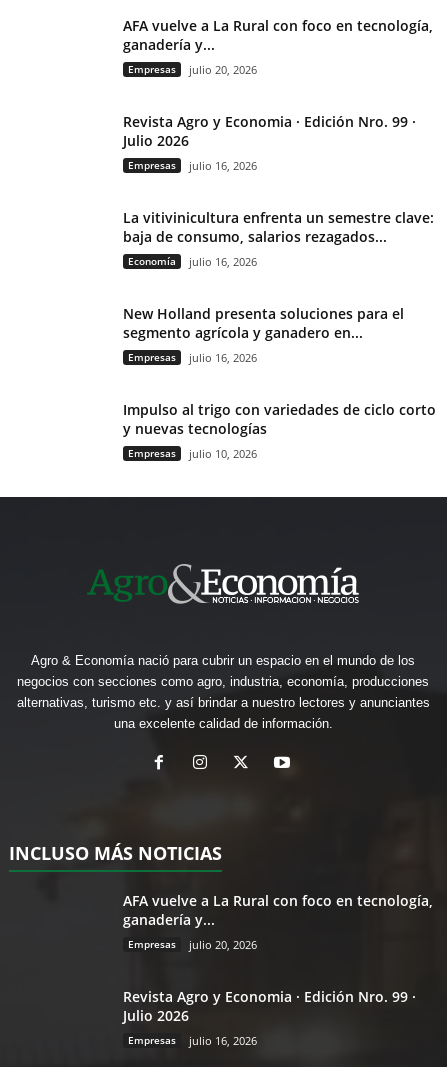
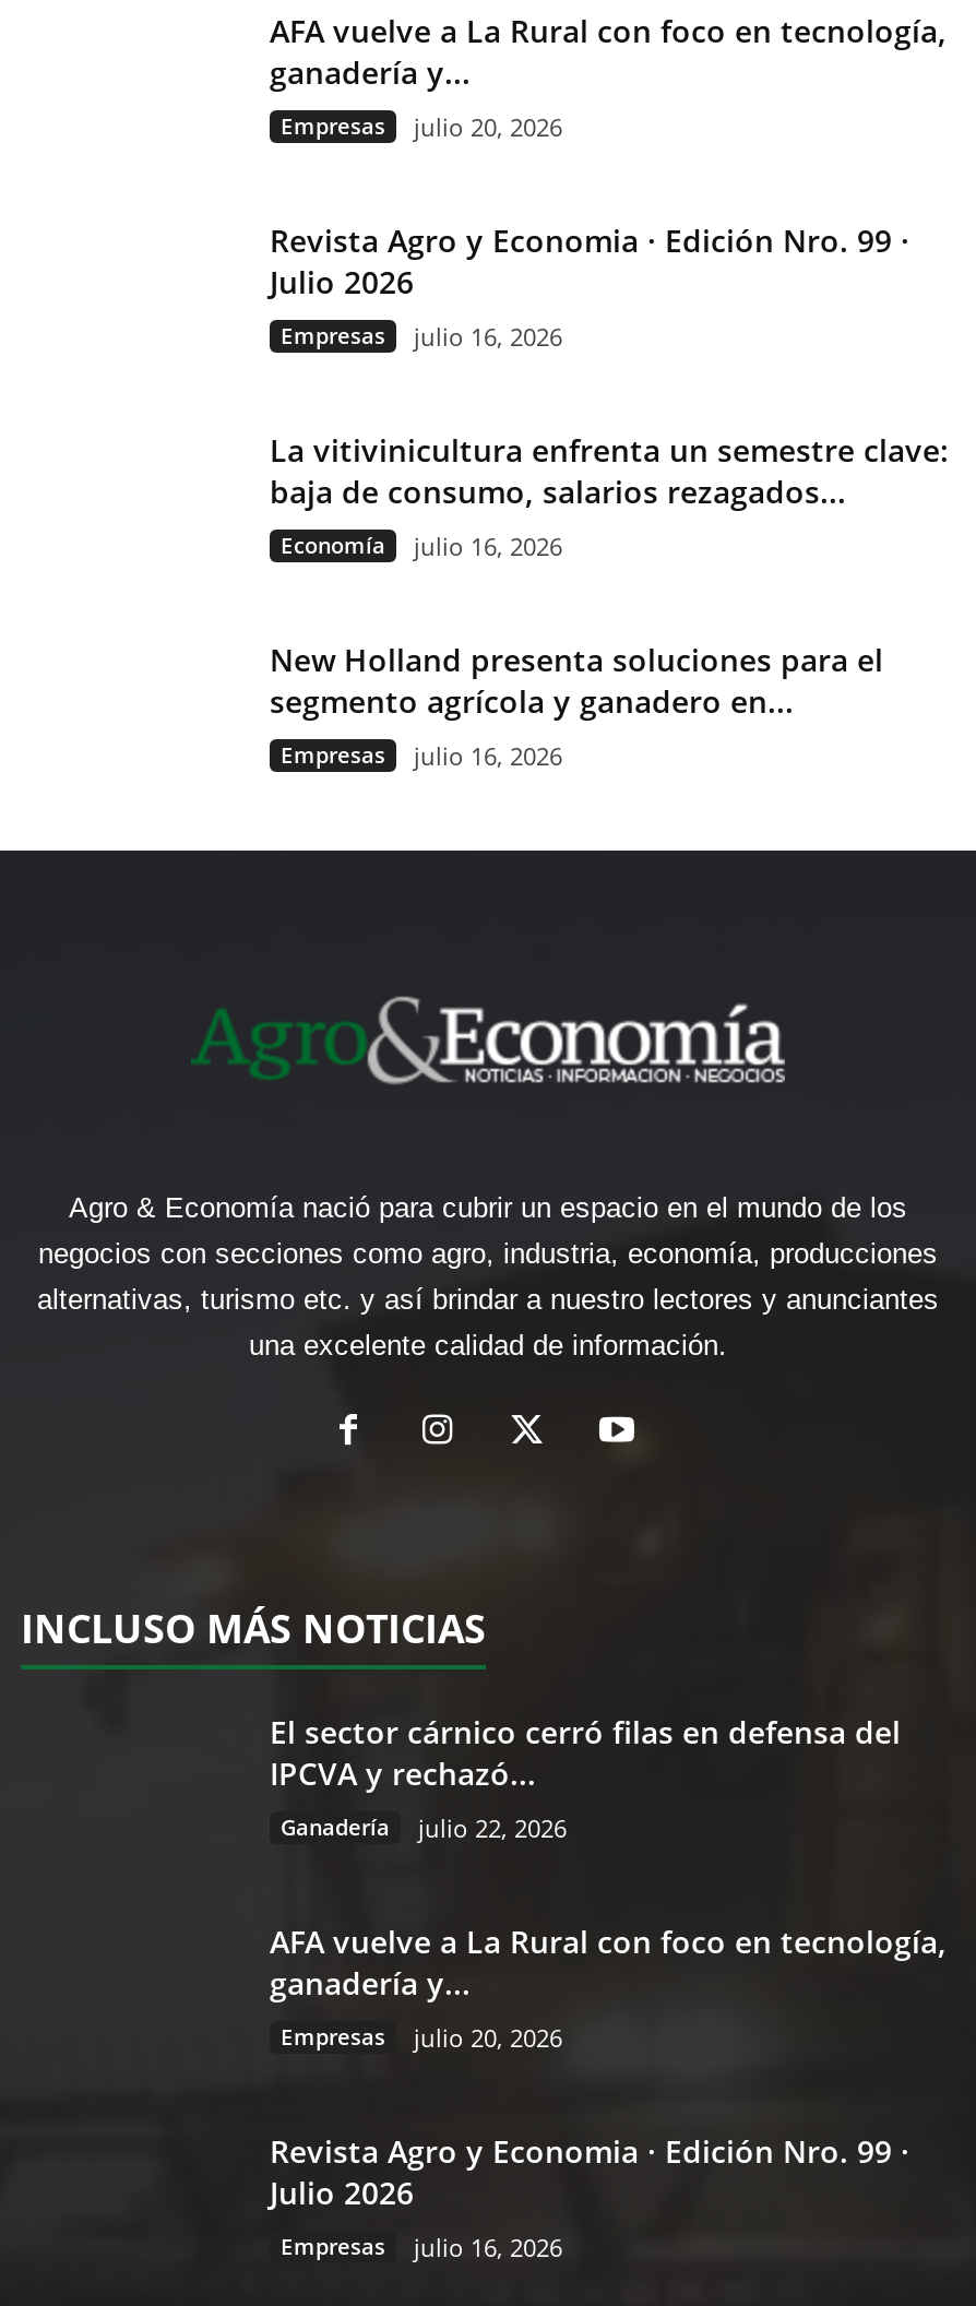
- Impulso al trigo con variedades de ciclo corto
- y nuevas tecnologías
- Empresas
- julio 10, 2026

moved up: [image]

moved up: Agro & Economía nació para cubrir un espacio en el mundo de los | negocios con secciones como agro, industria, economía, producciones | alternativas, turismo etc. y así brindar a nuestro lectores y anunciantes | una excelente calidad de información. | INCLUSO MÁS NOTICIAS

+ El sector cárnico cerró filas en defensa del
+ IPCVA y rechazó...
+ Ganadería
+ julio 22, 2026
